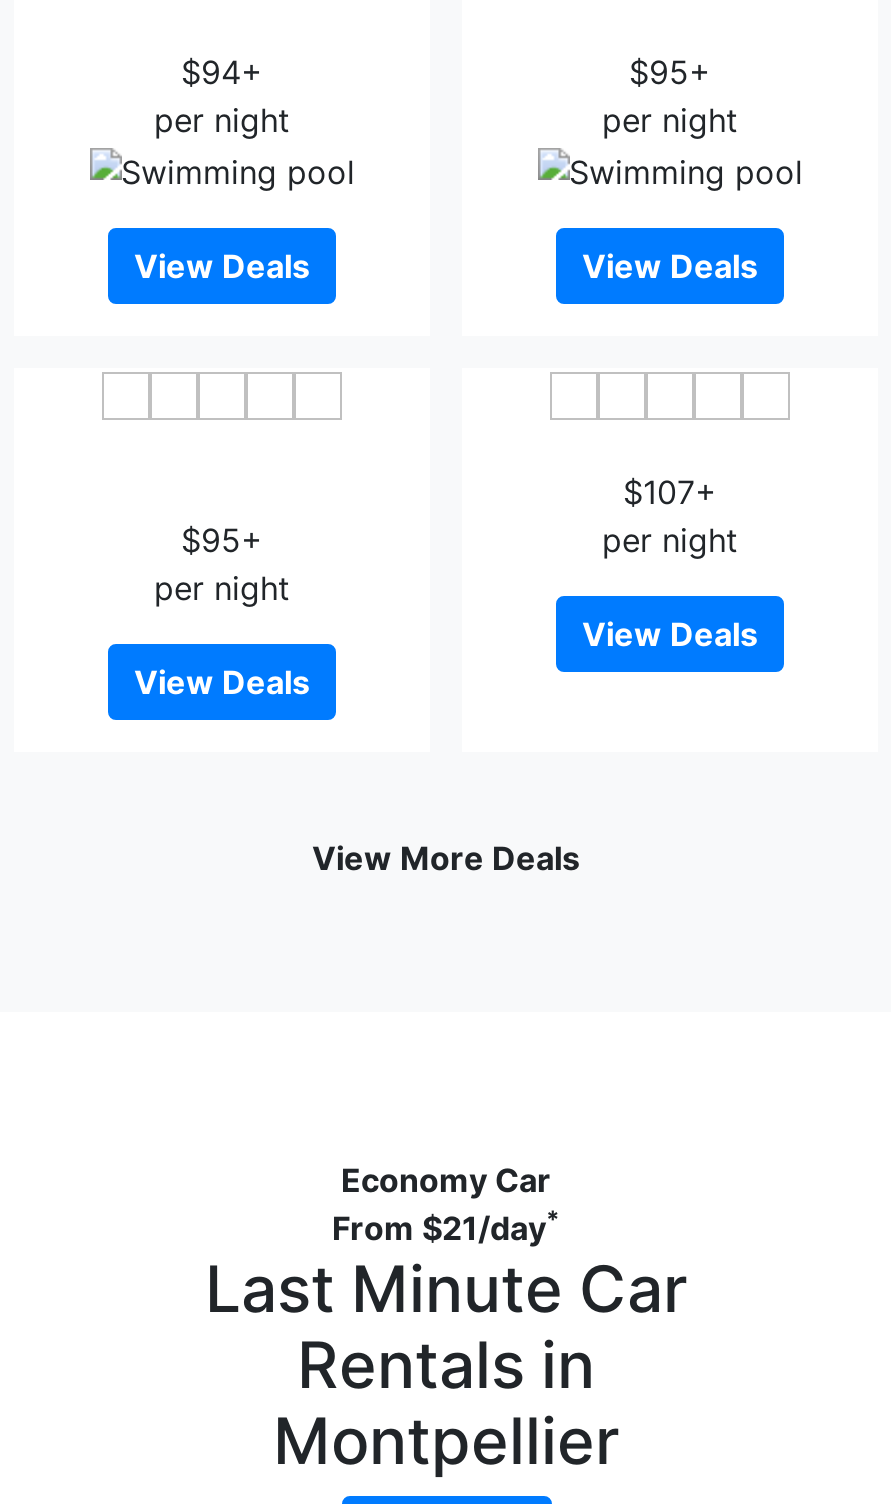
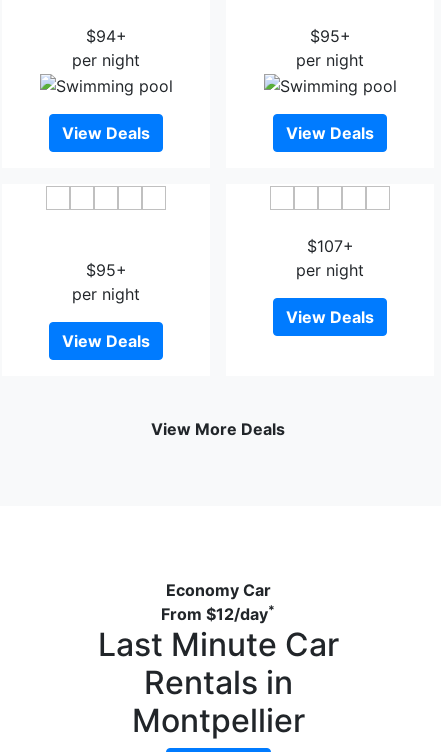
- From $21/day*
+ From $12/day*
